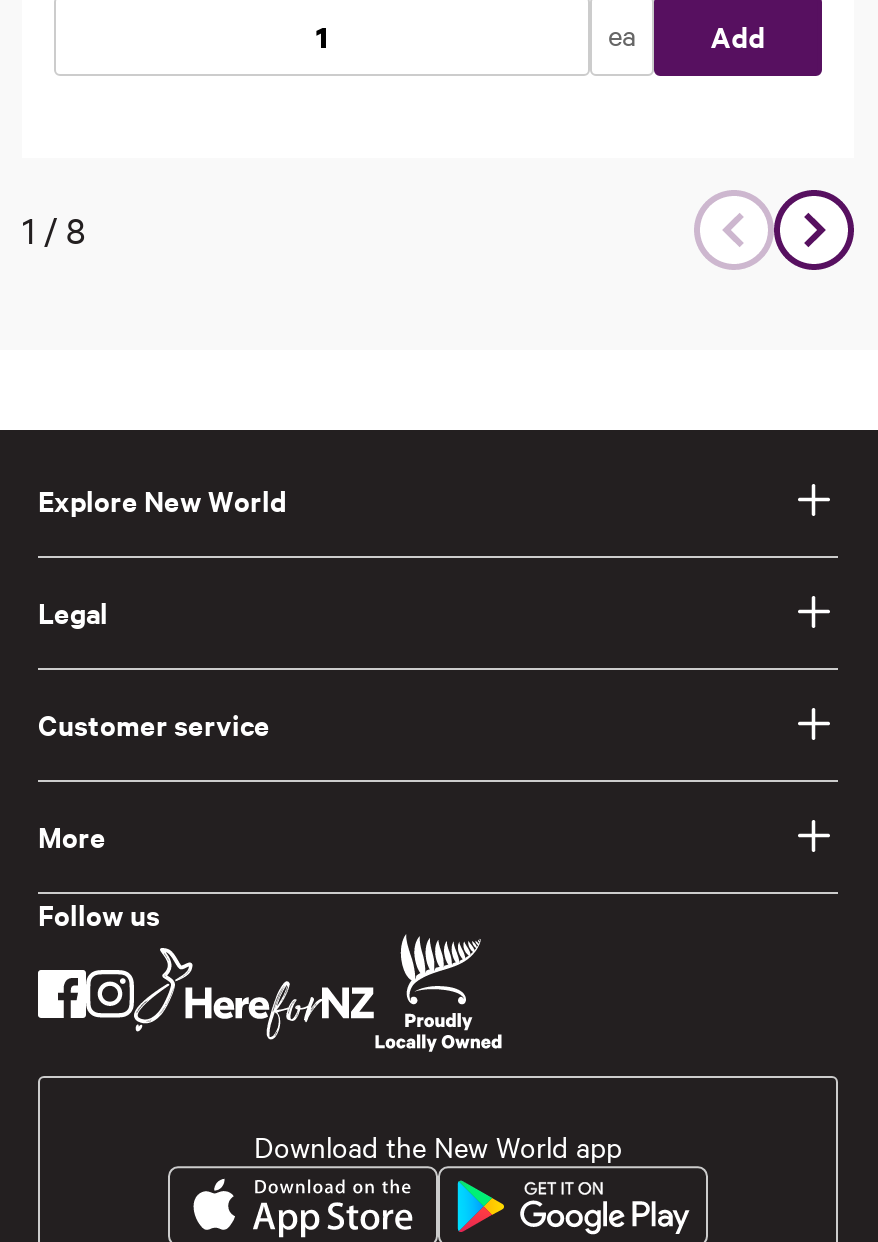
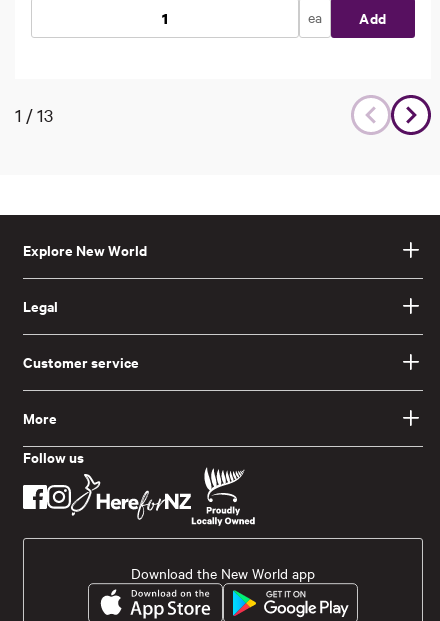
- 1 / 8
+ 1 / 13
